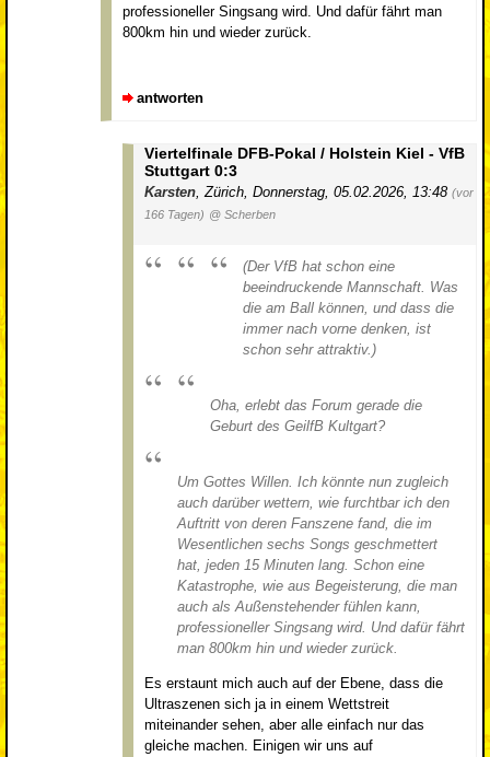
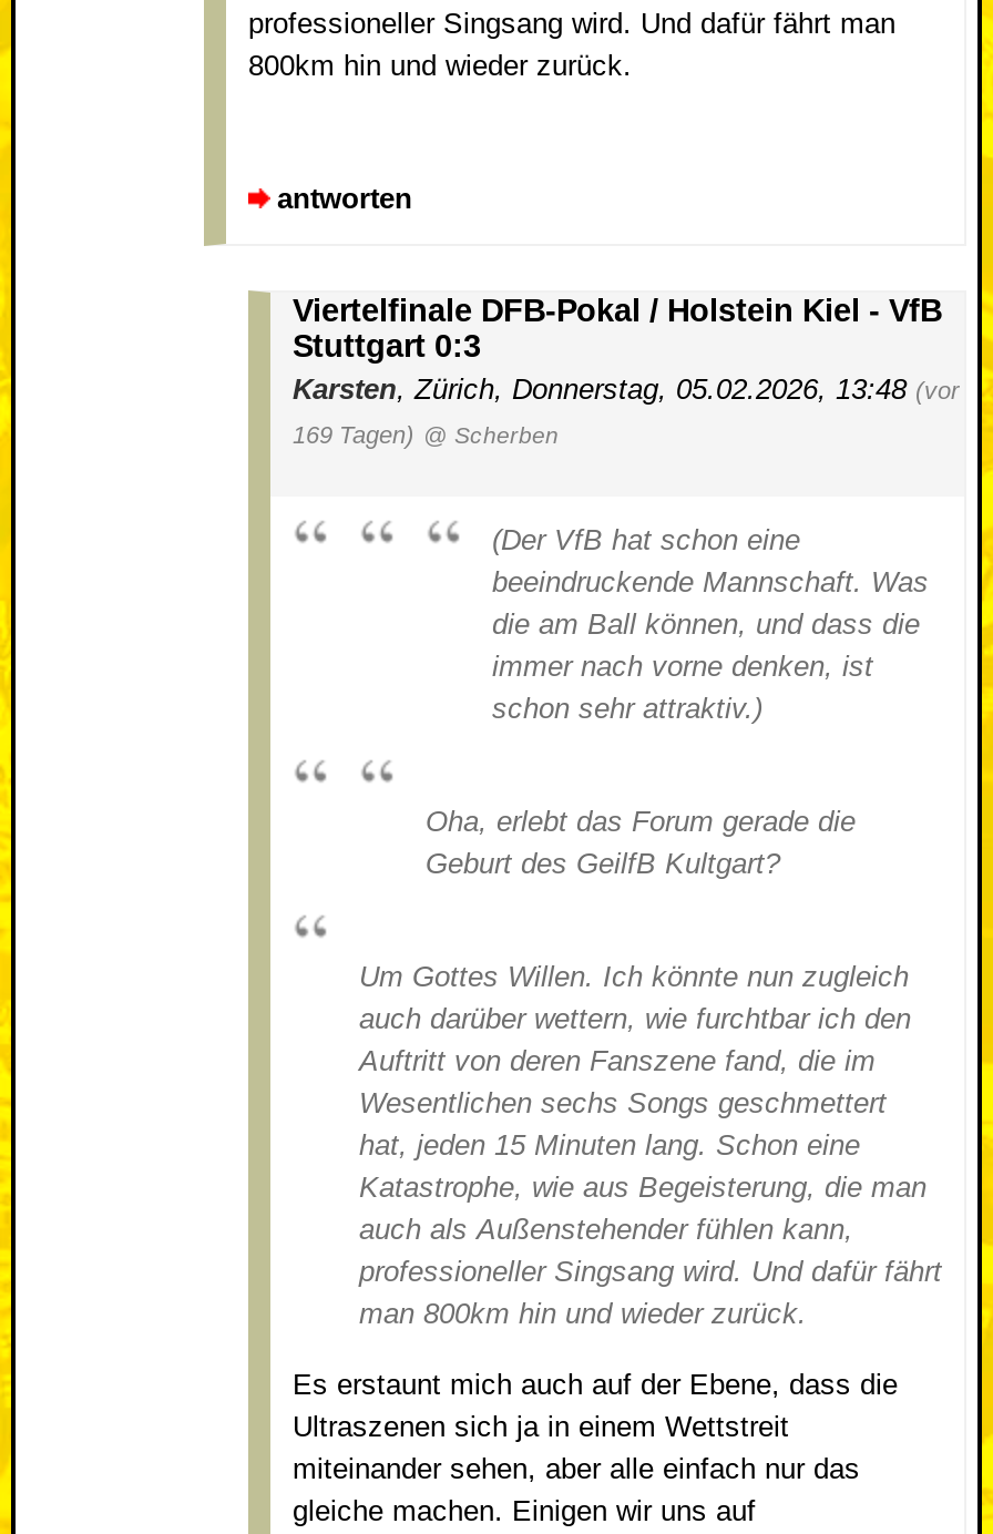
- 166 Tagen) @ Scherben
+ 169 Tagen) @ Scherben
